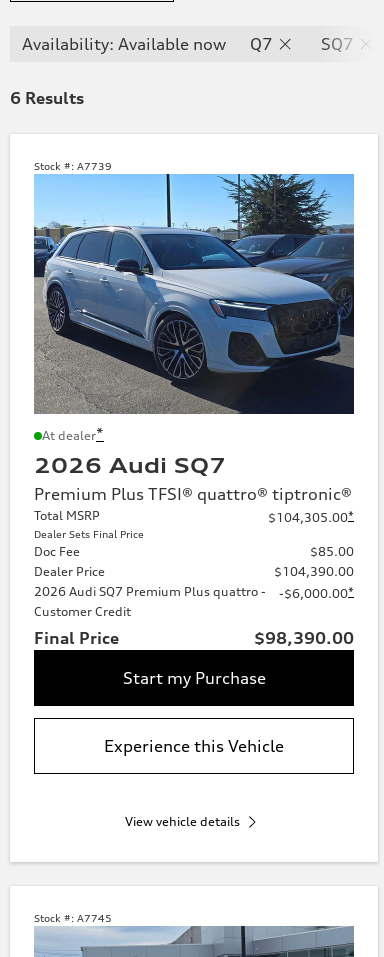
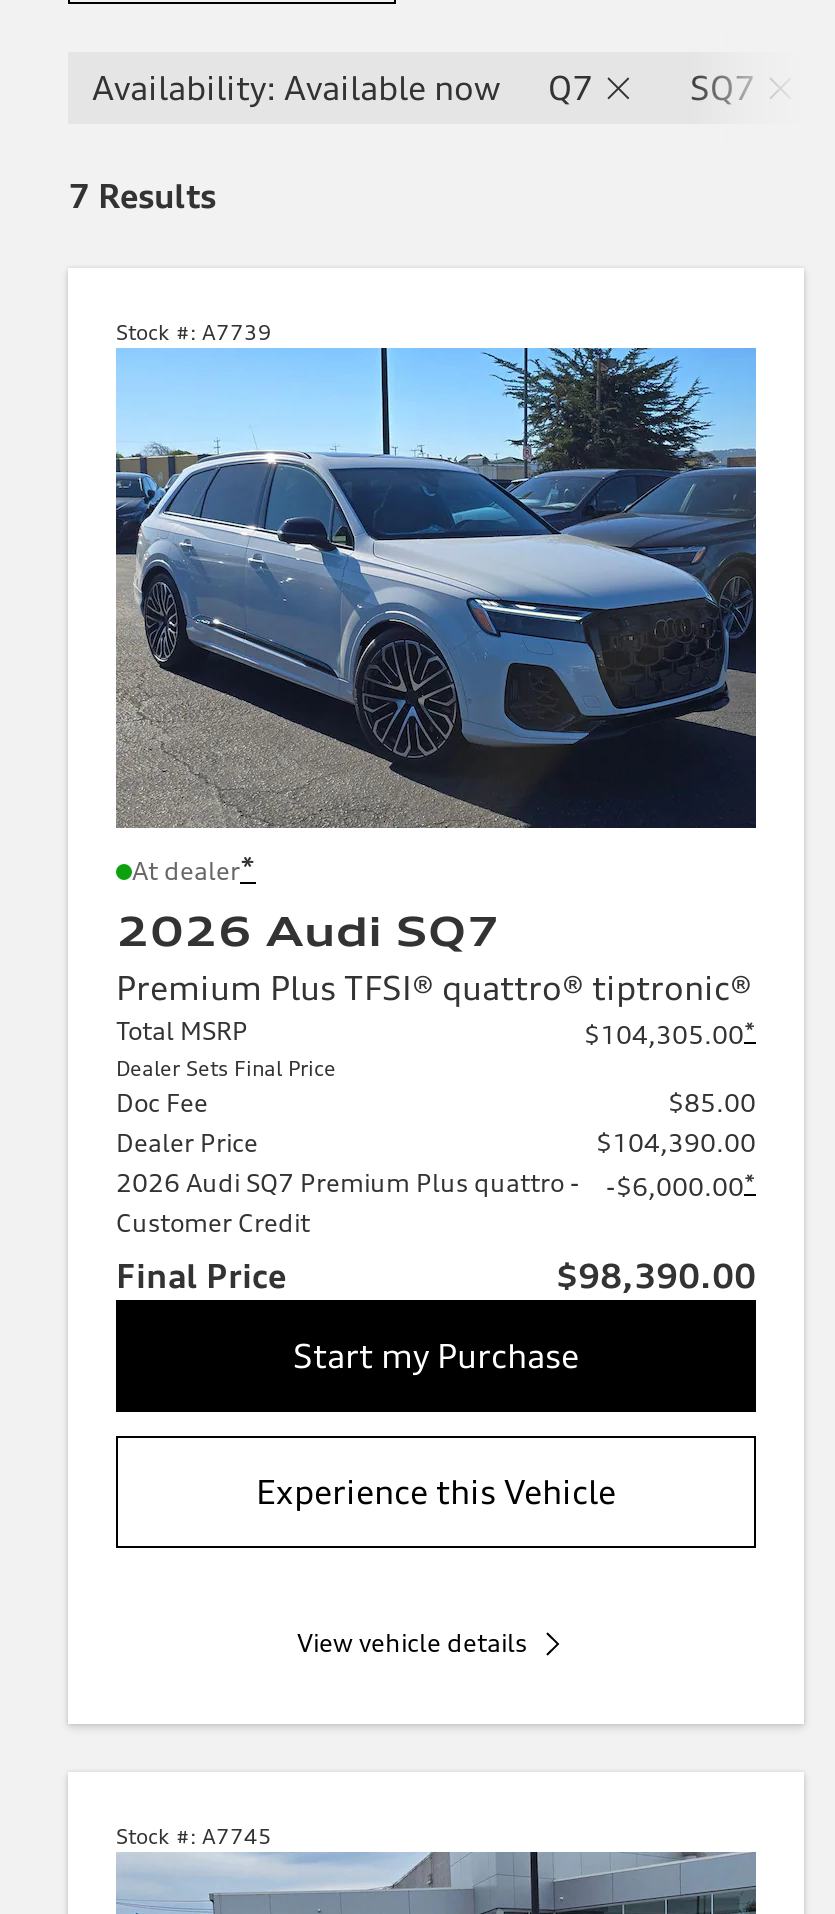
- 6 Results
+ 7 Results
